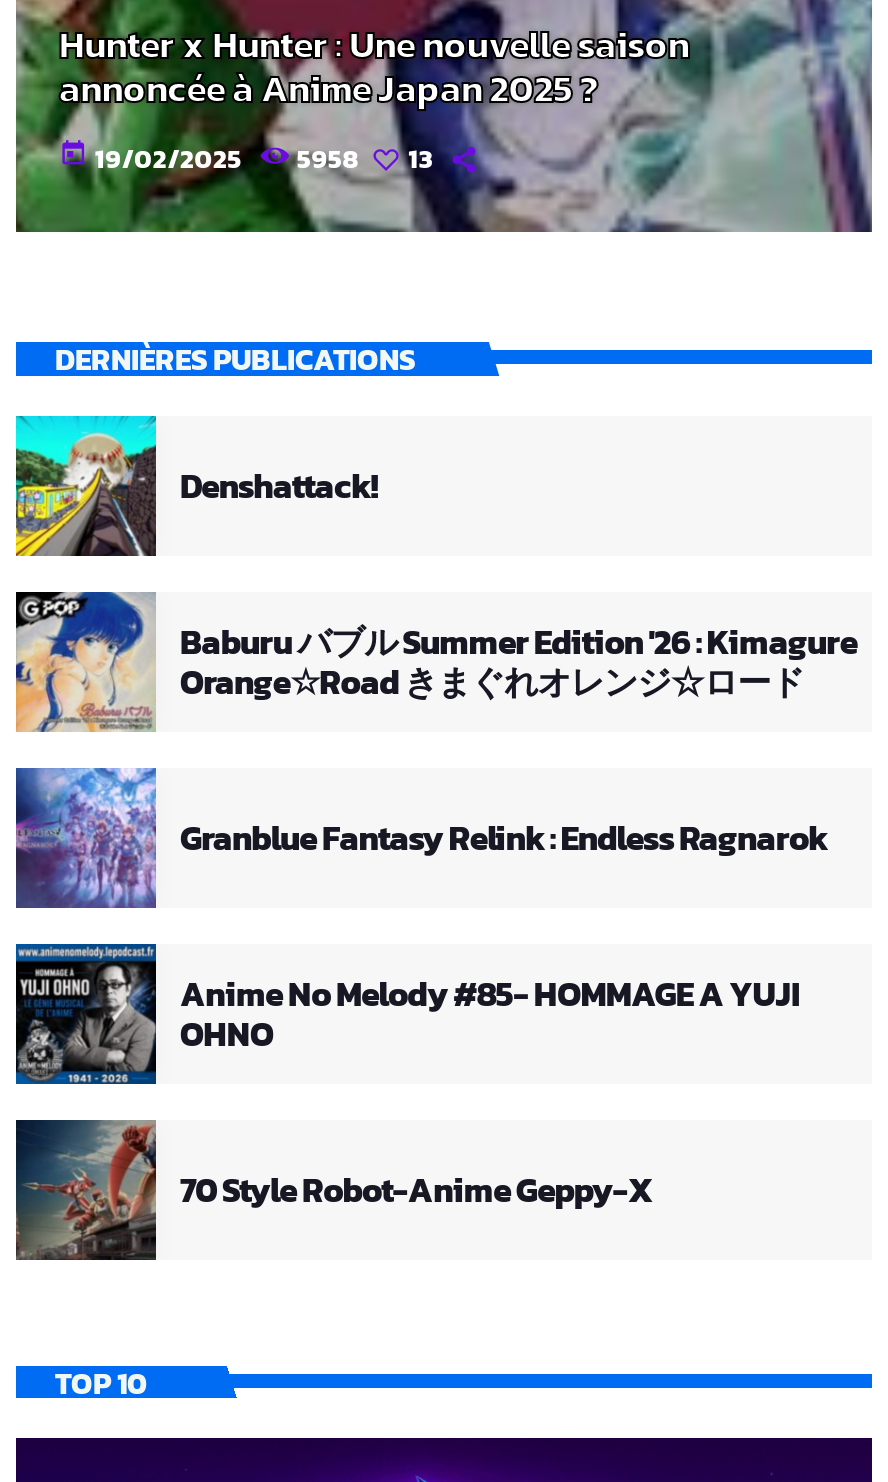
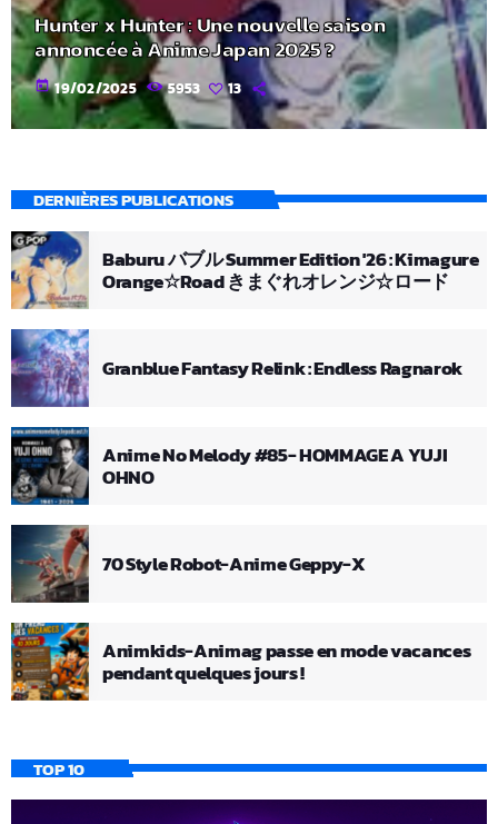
- 5958
+ 5953

- [image]
- Denshattack!

moved up: [image] | Baburu バブル Summer Edition '26 : Kimagure | Granblue Fantasy Relink : Endless Ragnarok | OHNO | 70 Style Robot-Anime Geppy-X

+ [image]
+ Animkids-Animag passe en mode vacances
+ pendant quelques jours !
